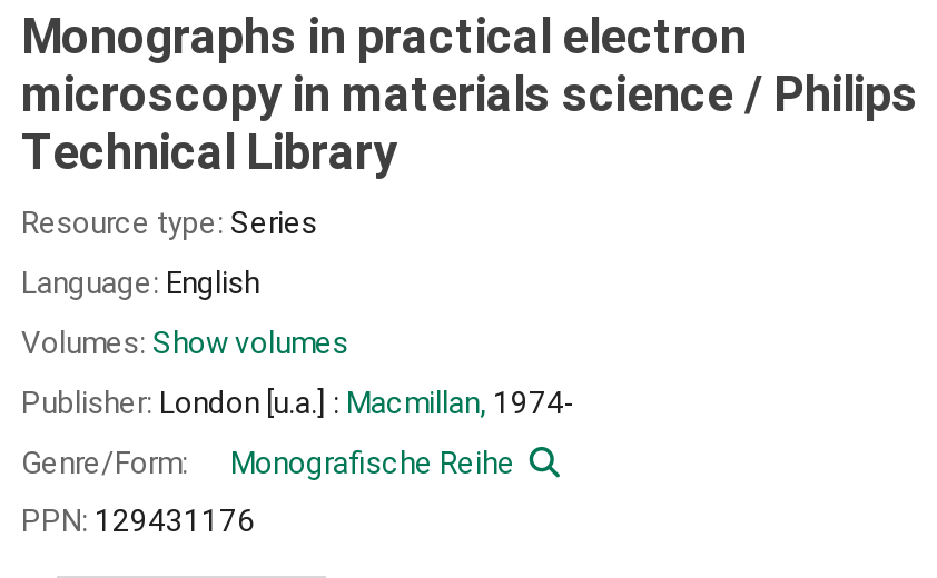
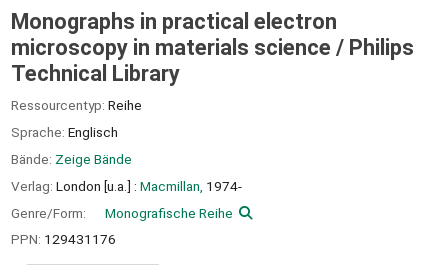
- Resource type: Series
+ Ressourcentyp: Reihe

- Language: English
+ Sprache: Englisch

- Volumes: Show volumes
+ Bände: Zeige Bände

- Publisher: London [u.a.] : Macmillan, 1974-
+ Verlag: London [u.a.] : Macmillan, 1974-
